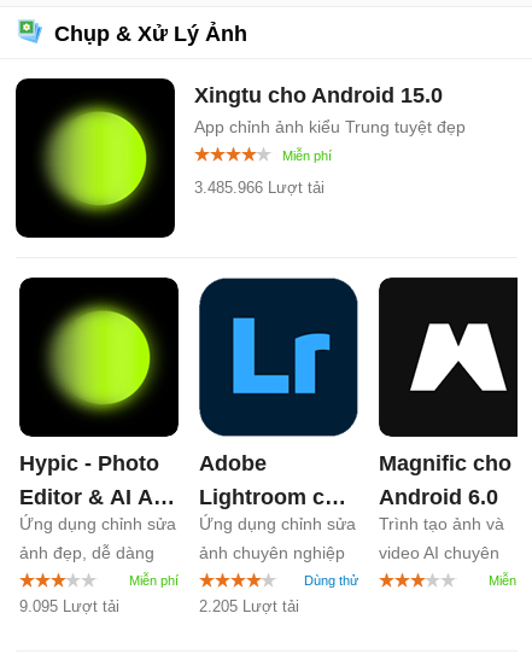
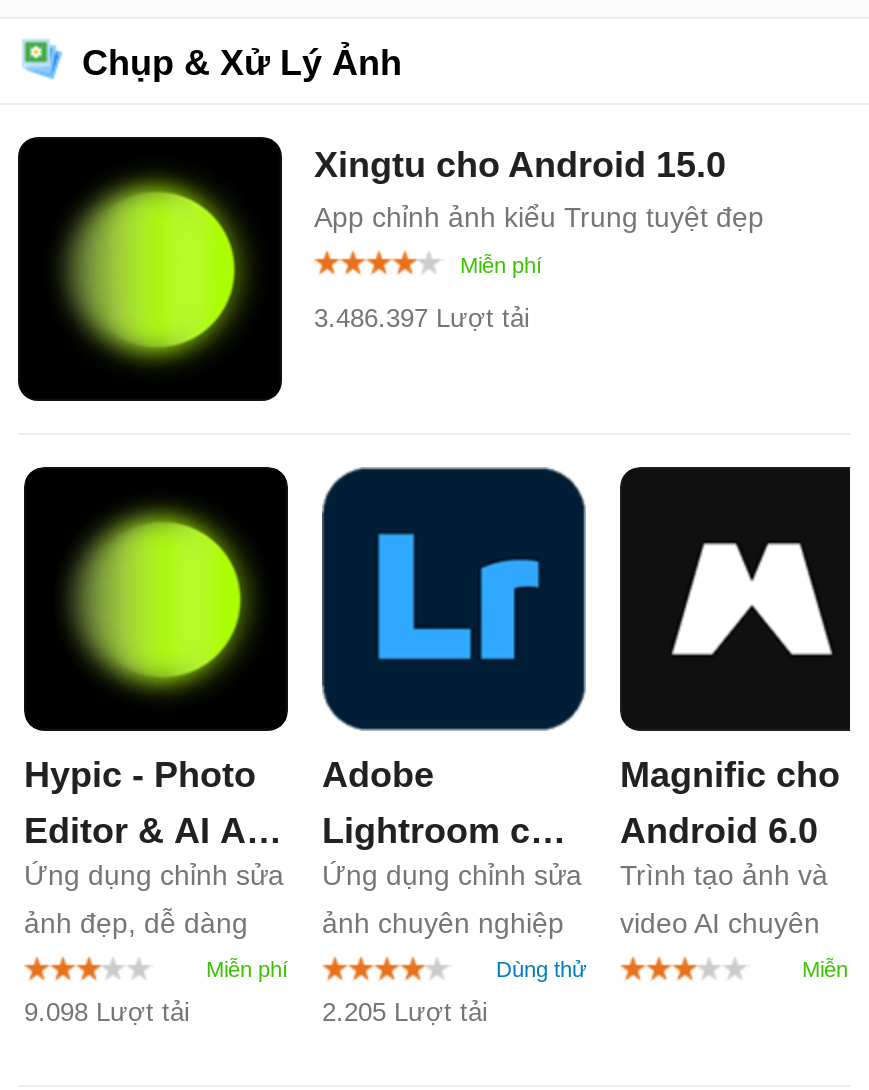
- 3.485.966 Lượt tải
+ 3.486.397 Lượt tải

- 9.095 Lượt tải
+ 9.098 Lượt tải
